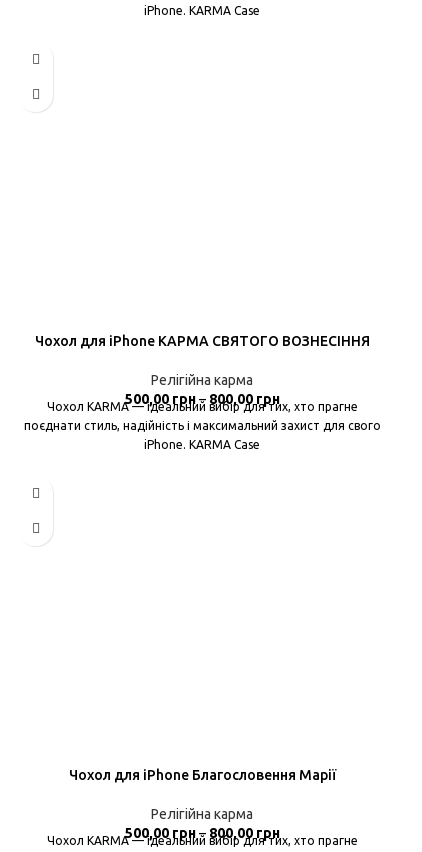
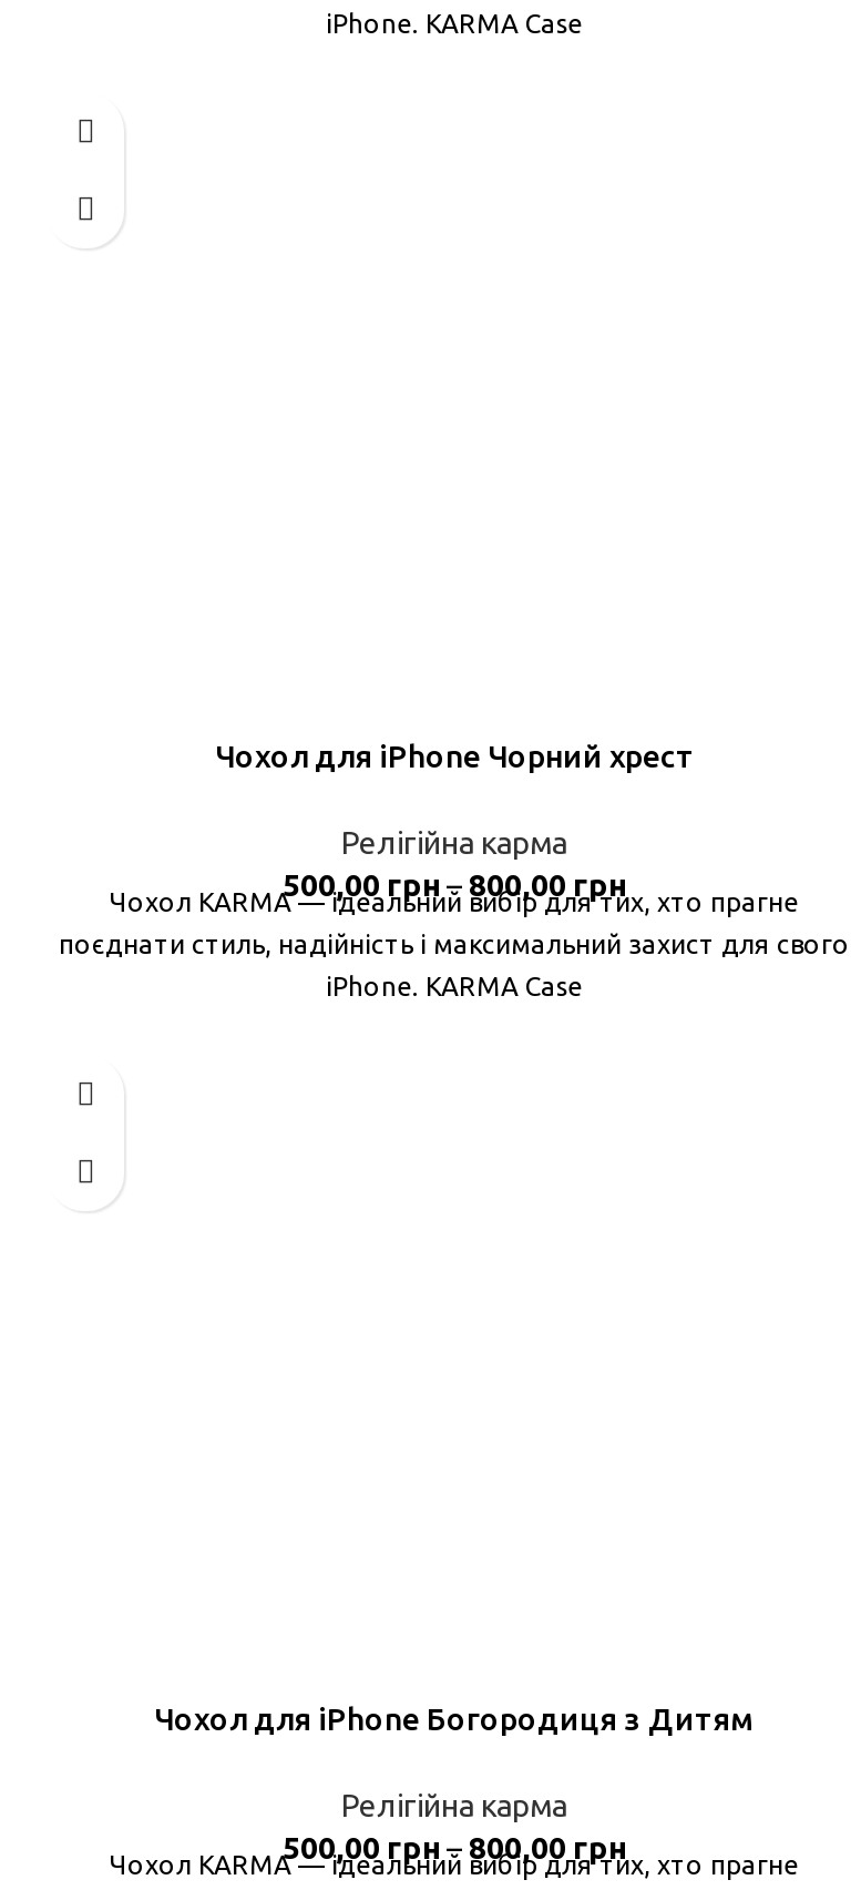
- Чохол для iPhone КАРМА СВЯТОГО ВОЗНЕСІННЯ
+ Чохол для iPhone Чорний хрест

- Чохол для iPhone Благословення Марії
+ Чохол для iPhone Богородиця з Дитям
